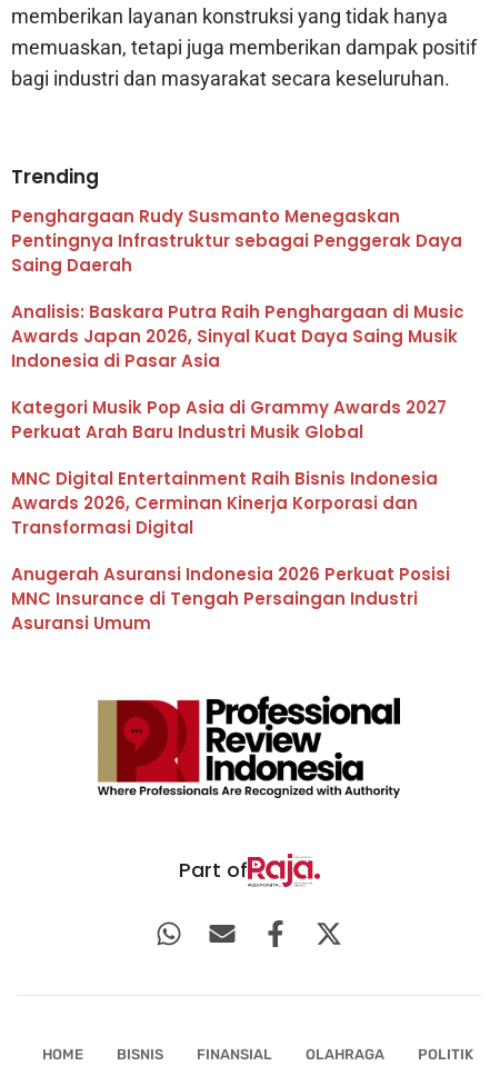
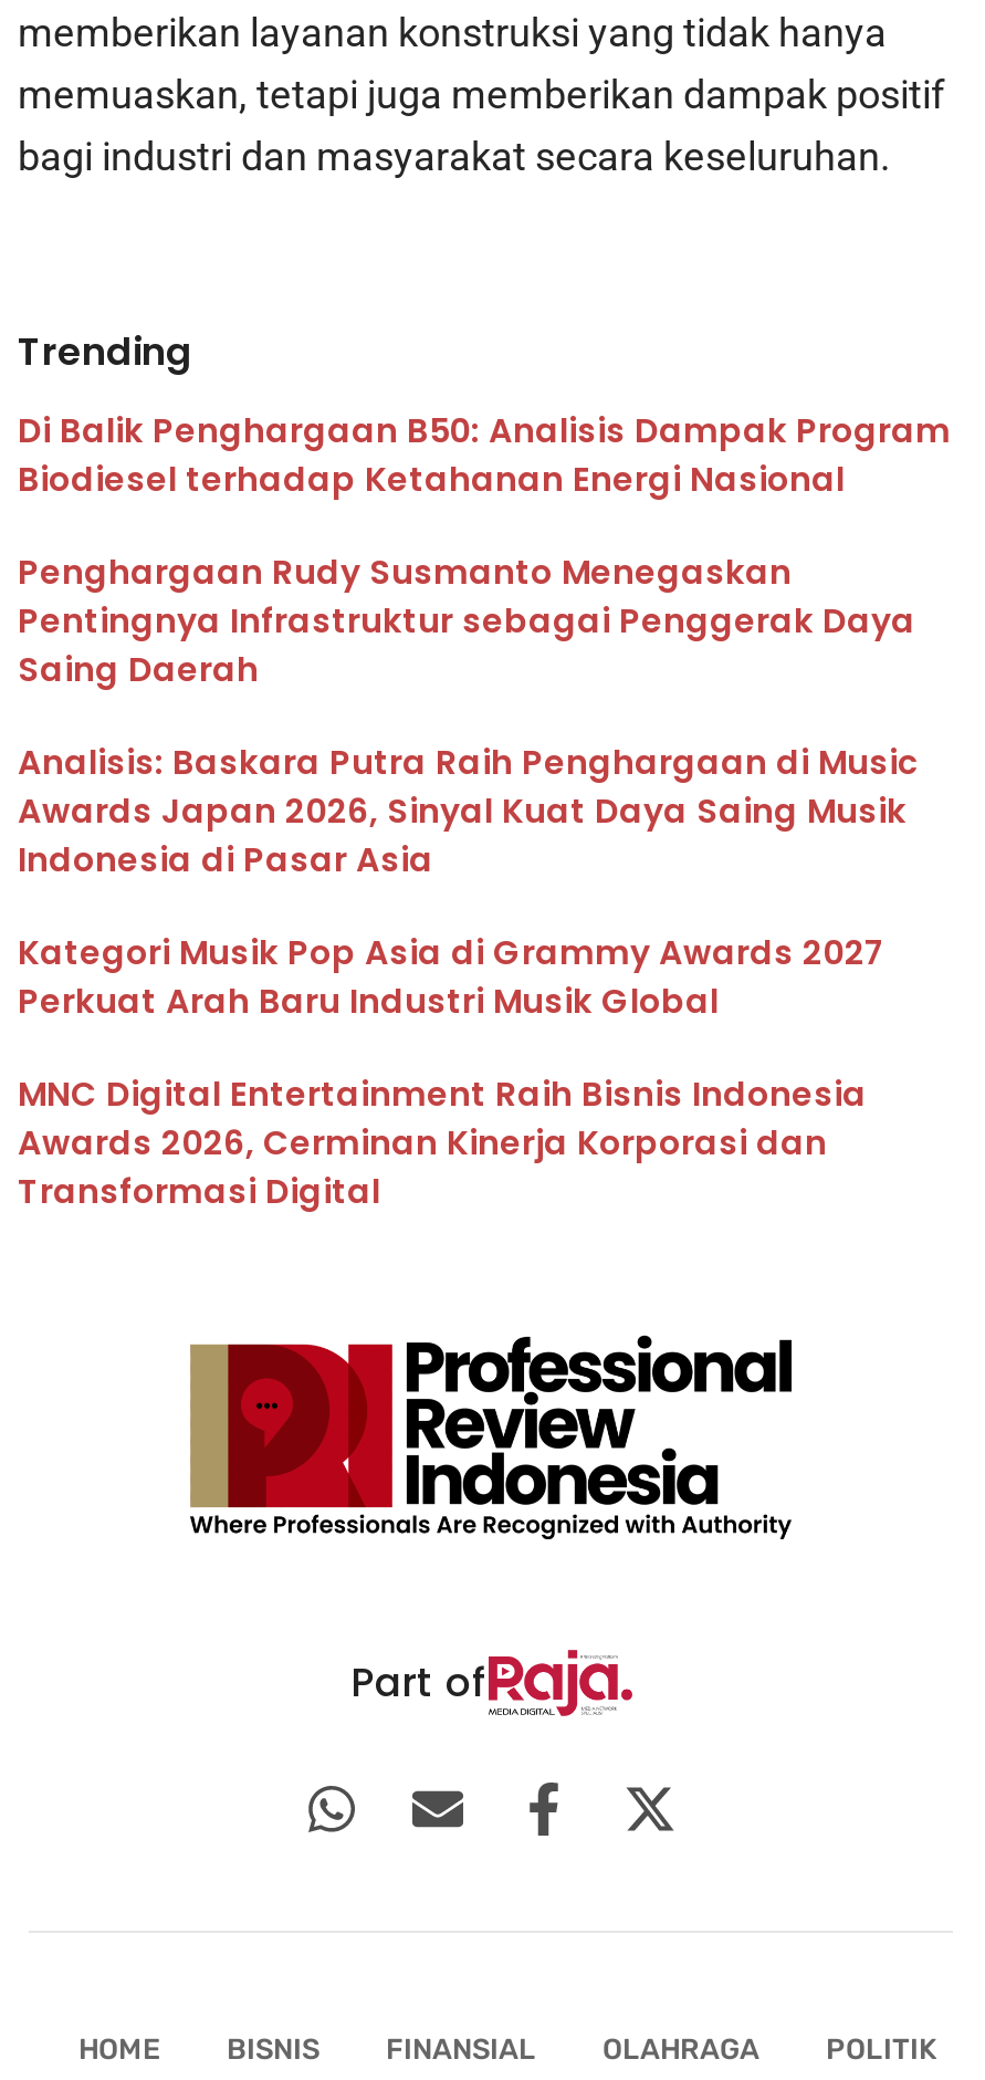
+ Di Balik Penghargaan B50: Analisis Dampak Program
+ Biodiesel terhadap Ketahanan Energi Nasional

moved down: Penghargaan Rudy Susmanto Menegaskan | Pentingnya Infrastruktur sebagai Penggerak Daya | Saing Daerah | ... | Awards 2026, Cerminan Kinerja Korporasi dan | Transformasi Digital

- Anugerah Asuransi Indonesia 2026 Perkuat Posisi
- MNC Insurance di Tengah Persaingan Industri
- Asuransi Umum
